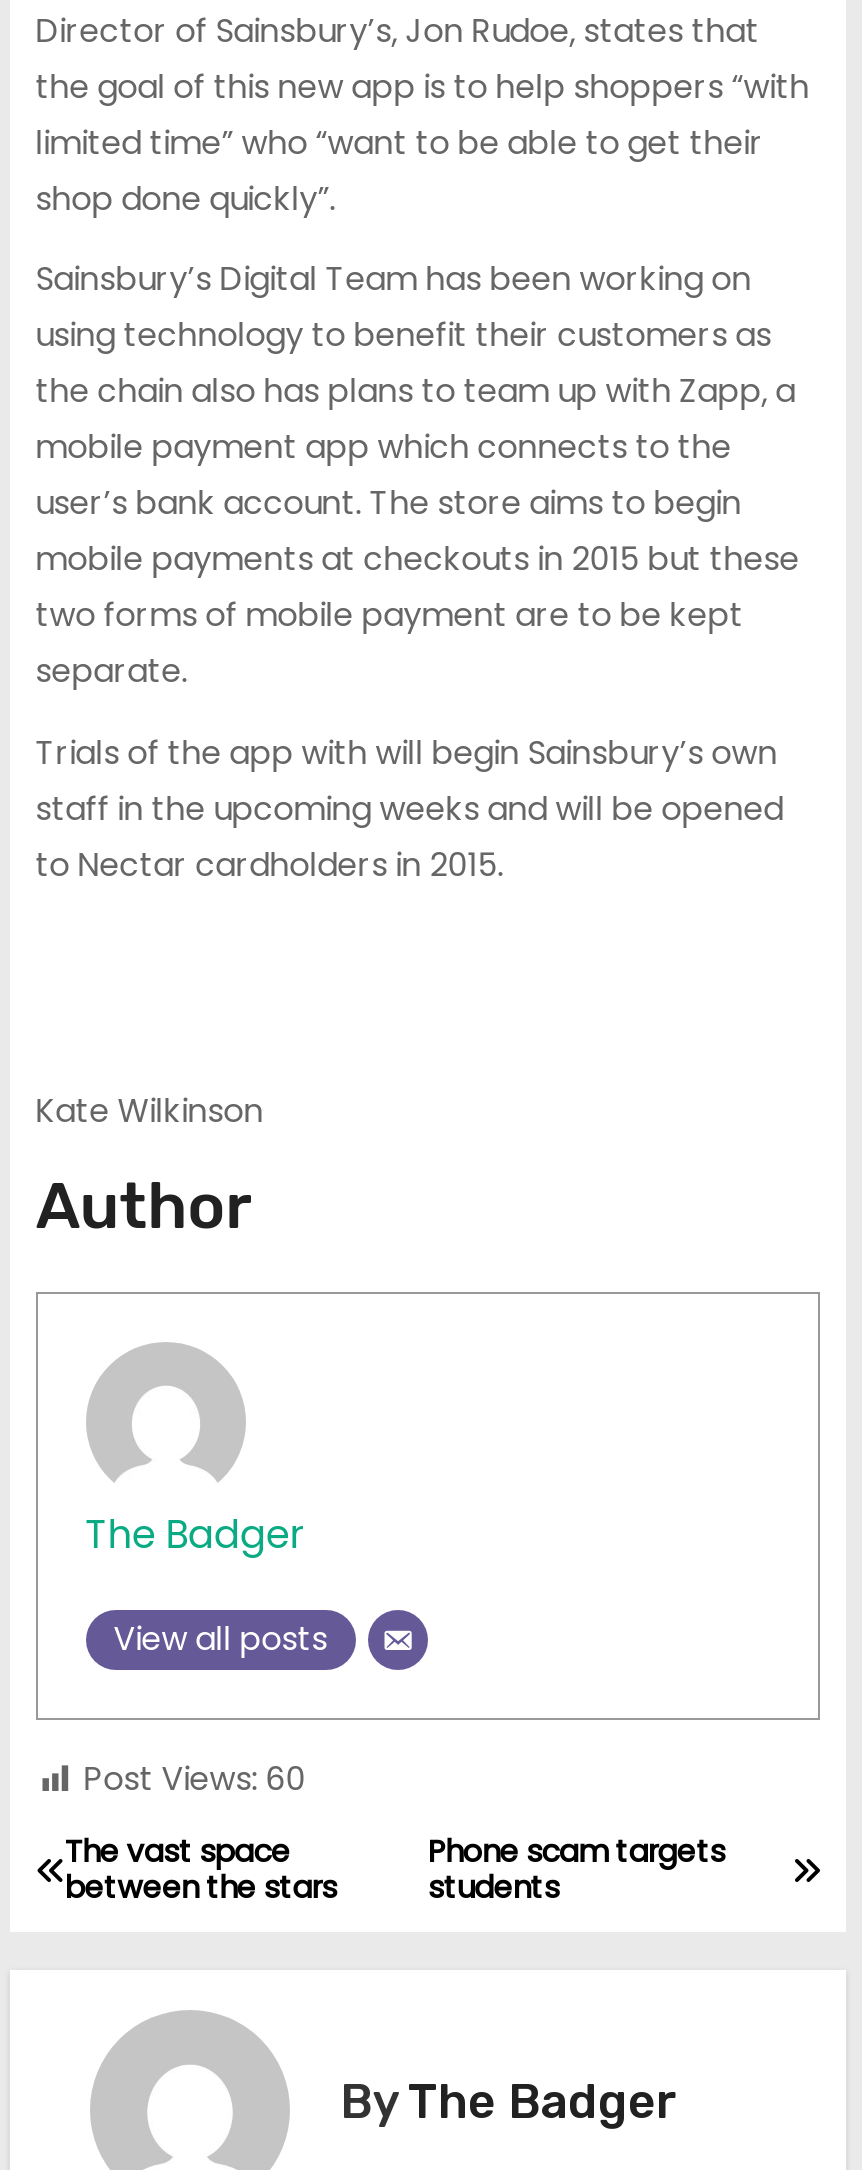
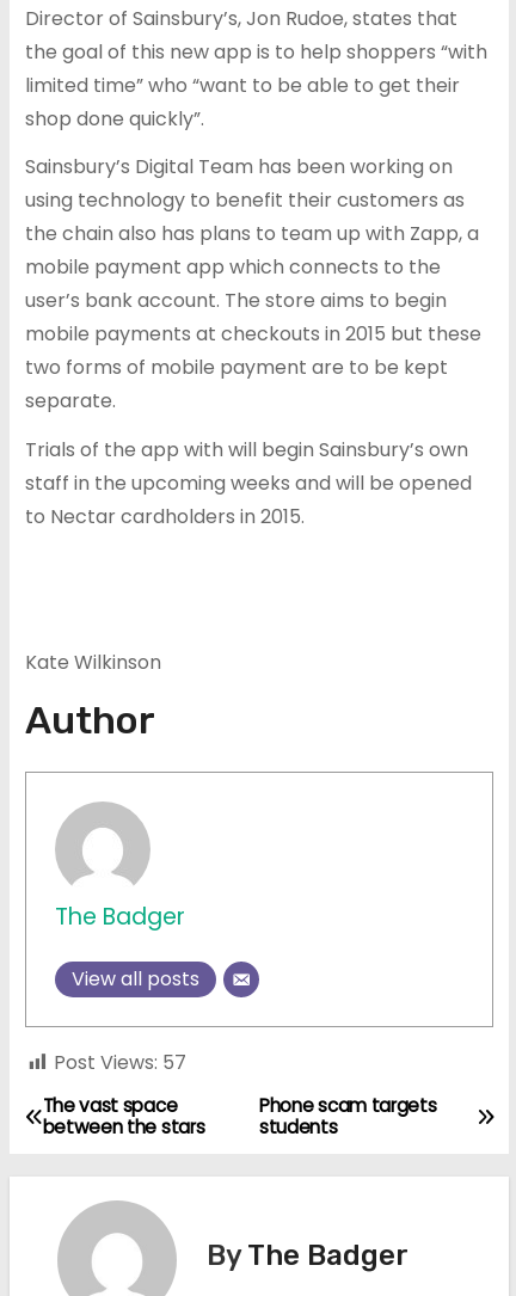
- Post Views: 60
+ Post Views: 57
